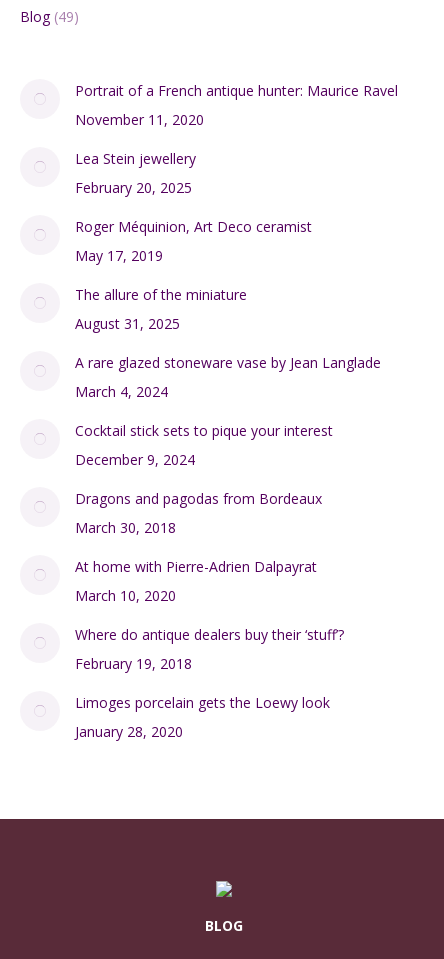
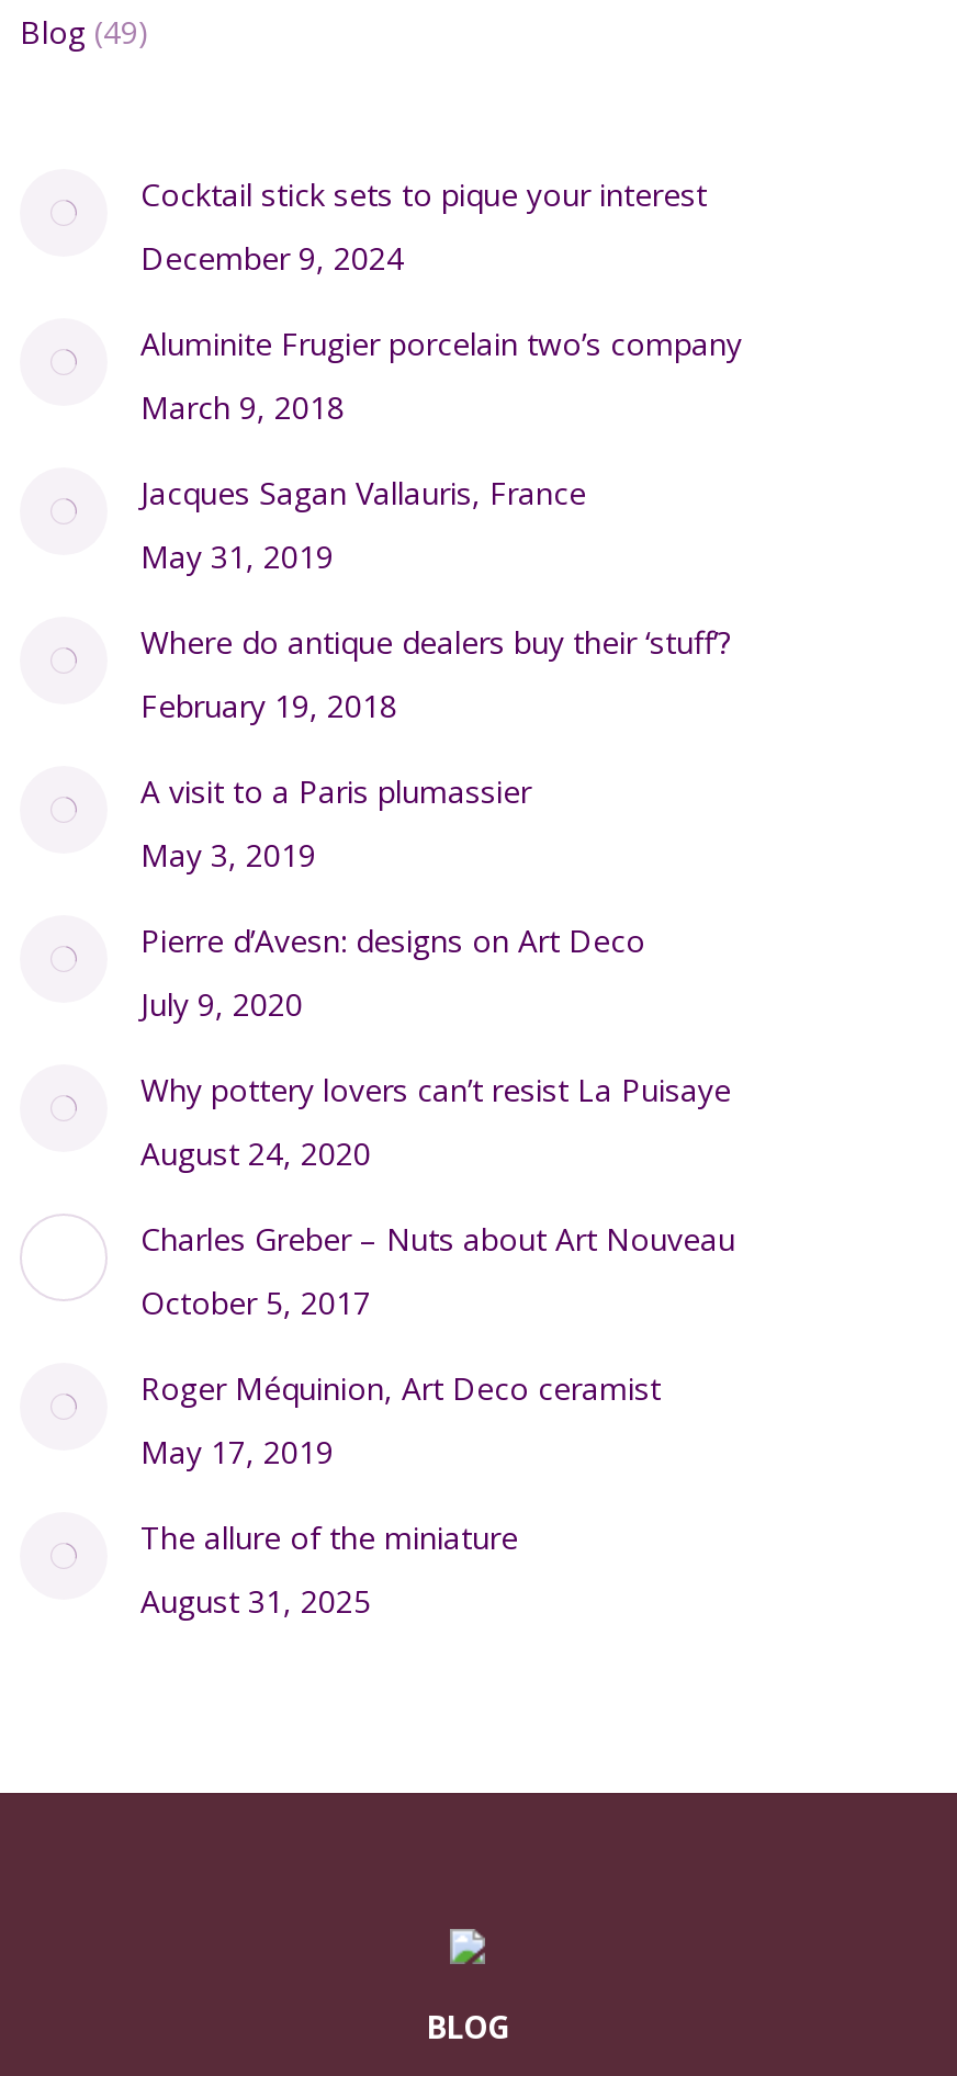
- Portrait of a French antique hunter: Maurice Ravel
- November 11, 2020
- Lea Stein jewellery
- February 20, 2025
+ Aluminite Frugier porcelain two’s company
+ March 9, 2018
+ Jacques Sagan Vallauris, France
+ May 31, 2019
+ A visit to a Paris plumassier
+ May 3, 2019
+ Pierre d’Avesn: designs on Art Deco
+ July 9, 2020
+ Why pottery lovers can’t resist La Puisaye
+ August 24, 2020
+ Charles Greber – Nuts about Art Nouveau
+ October 5, 2017

moved down: Roger Méquinion, Art Deco ceramist | May 17, 2019 | The allure of the miniature | August 31, 2025

- A rare glazed stoneware vase by Jean Langlade
- March 4, 2024
- Dragons and pagodas from Bordeaux
- March 30, 2018
- At home with Pierre-Adrien Dalpayrat
- March 10, 2020
- Limoges porcelain gets the Loewy look
- January 28, 2020

moved up: Cocktail stick sets to pique your interest | December 9, 2024

moved up: Where do antique dealers buy their ‘stuff’? | February 19, 2018
